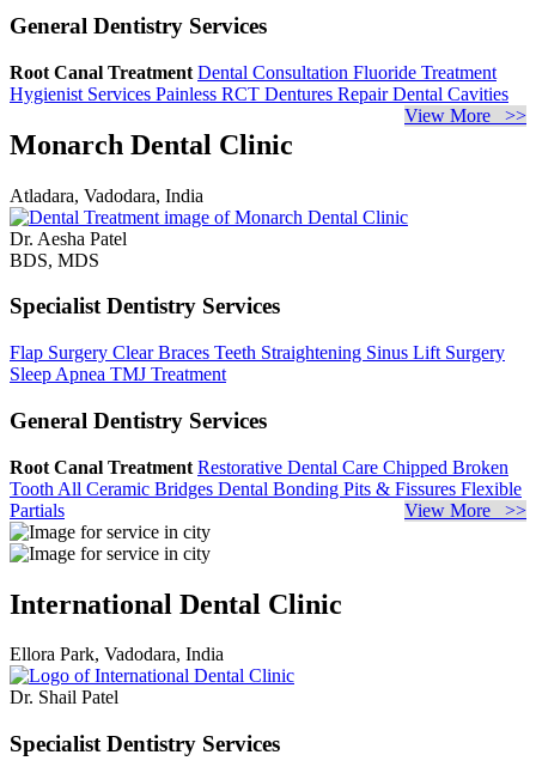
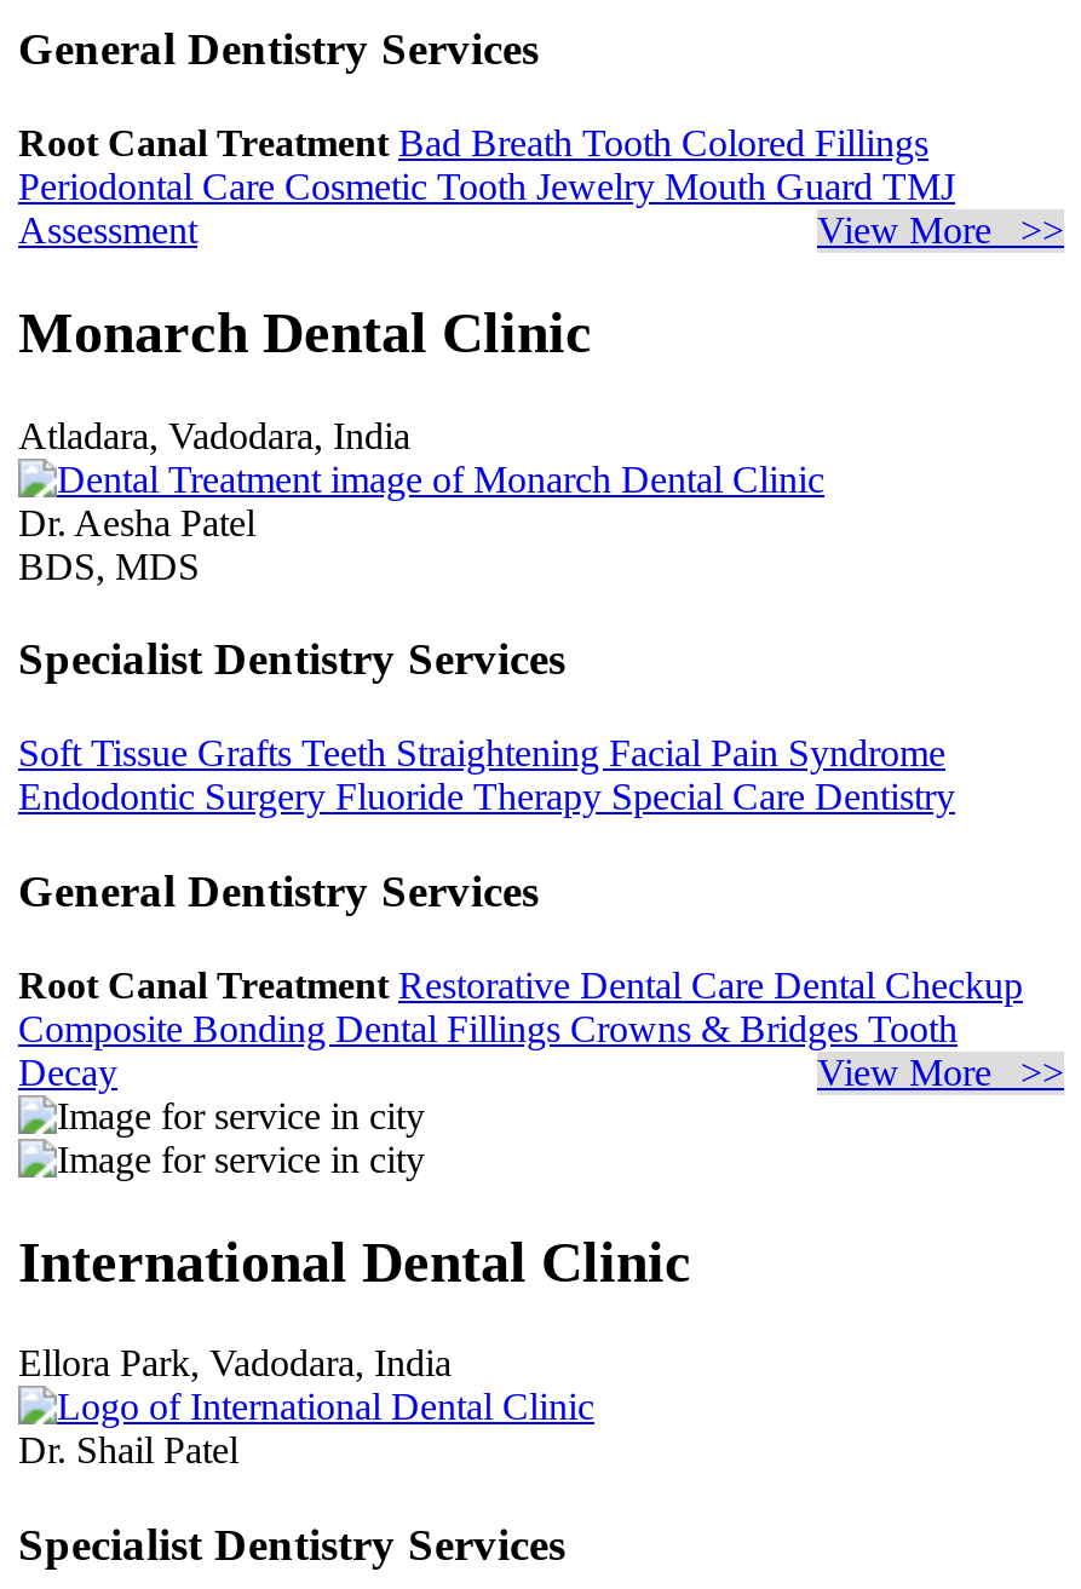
- Root Canal Treatment Dental Consultation Fluoride Treatment
- Hygienist Services Painless RCT Dentures Repair Dental Cavities
+ Root Canal Treatment Bad Breath Tooth Colored Fillings
+ Periodontal Care Cosmetic Tooth Jewelry Mouth Guard TMJ
+ Assessment

- Flap Surgery Clear Braces Teeth Straightening Sinus Lift Surgery
- Sleep Apnea TMJ Treatment
+ Soft Tissue Grafts Teeth Straightening Facial Pain Syndrome
+ Endodontic Surgery Fluoride Therapy Special Care Dentistry

- Root Canal Treatment Restorative Dental Care Chipped Broken
- Tooth All Ceramic Bridges Dental Bonding Pits & Fissures Flexible
- Partials
+ Root Canal Treatment Restorative Dental Care Dental Checkup
+ Composite Bonding Dental Fillings Crowns & Bridges Tooth
+ Decay
